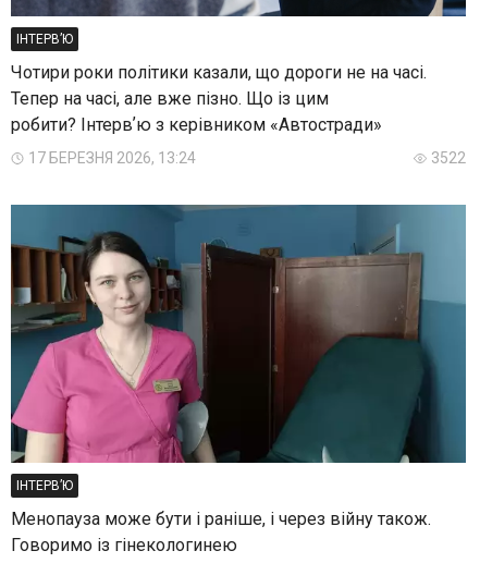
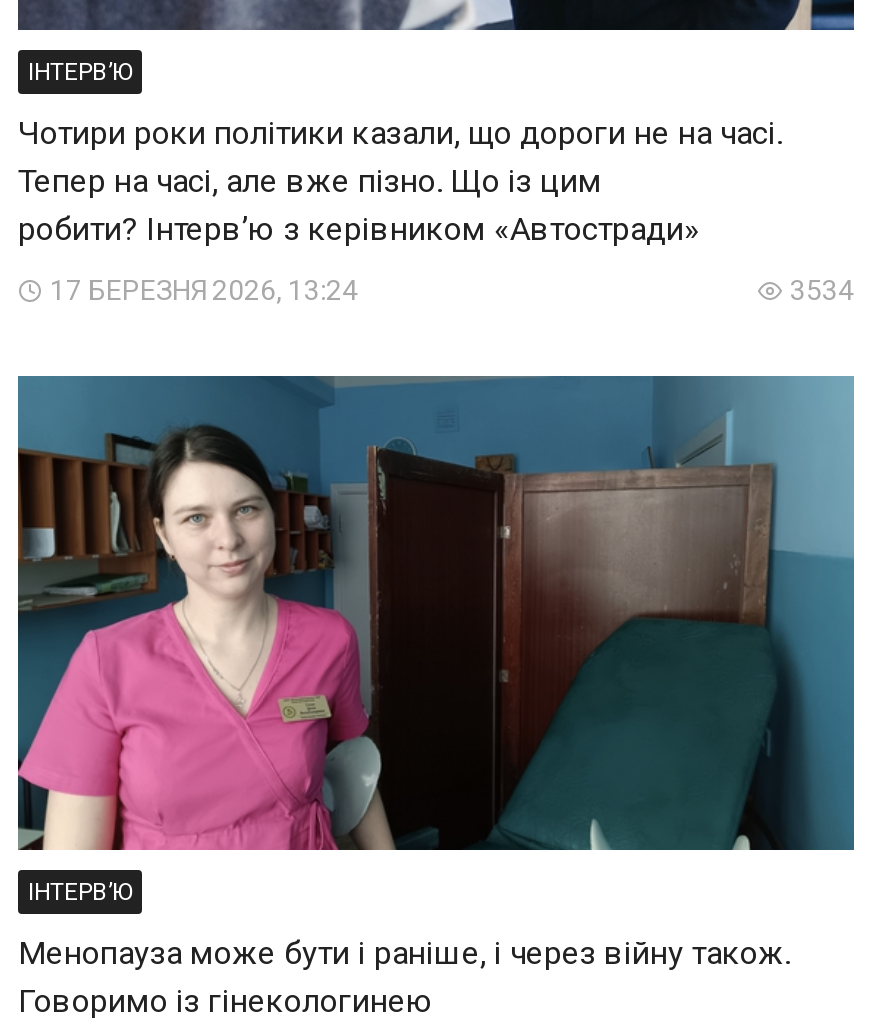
- 3522
+ 3534
